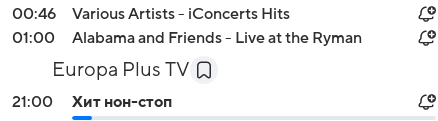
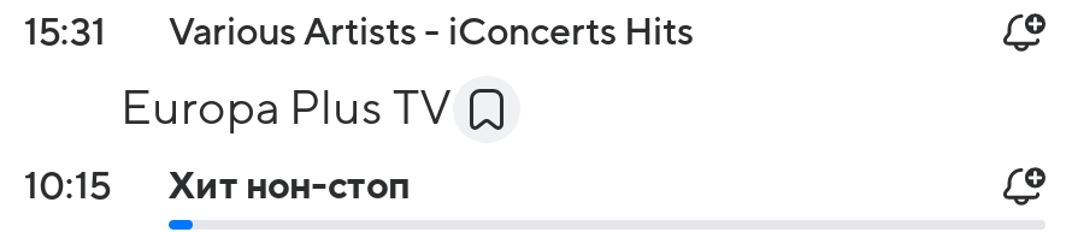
- 00:46 Various Artists - iConcerts Hits
+ 15:31 Various Artists - iConcerts Hits

- 01:00
- Alabama and Friends - Live at the Ryman

- 21:00 Хит нон-стоп
+ 10:15 Хит нон-стоп
